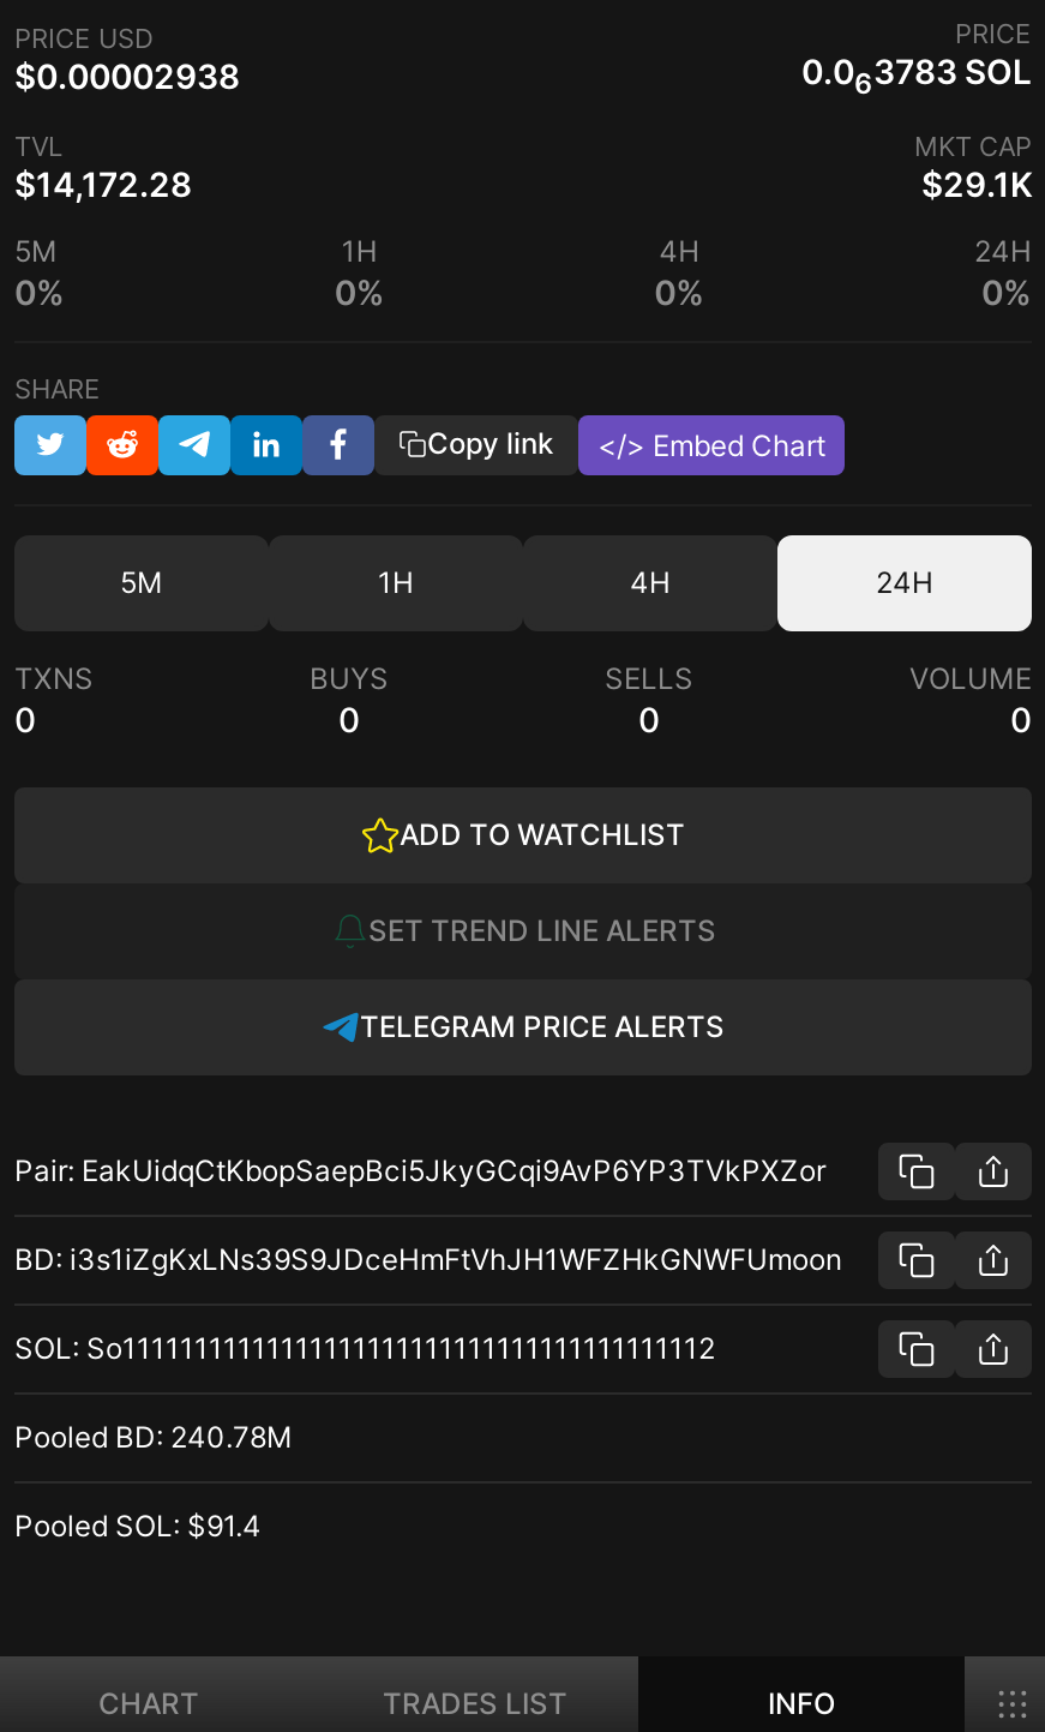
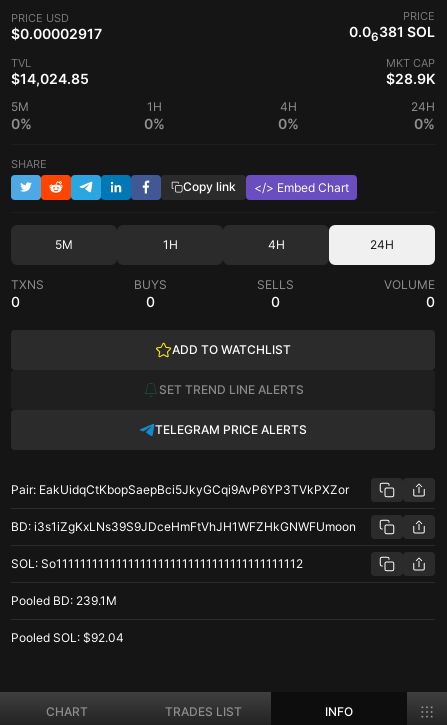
- $0.00002938
+ $0.00002917

- 0.063783 SOL
+ 0.06381 SOL

- $14,172.28
+ $14,024.85

- $29.1K
+ $28.9K

- Pooled BD: 240.78M
+ Pooled BD: 239.1M

- Pooled SOL: $91.4
+ Pooled SOL: $92.04
